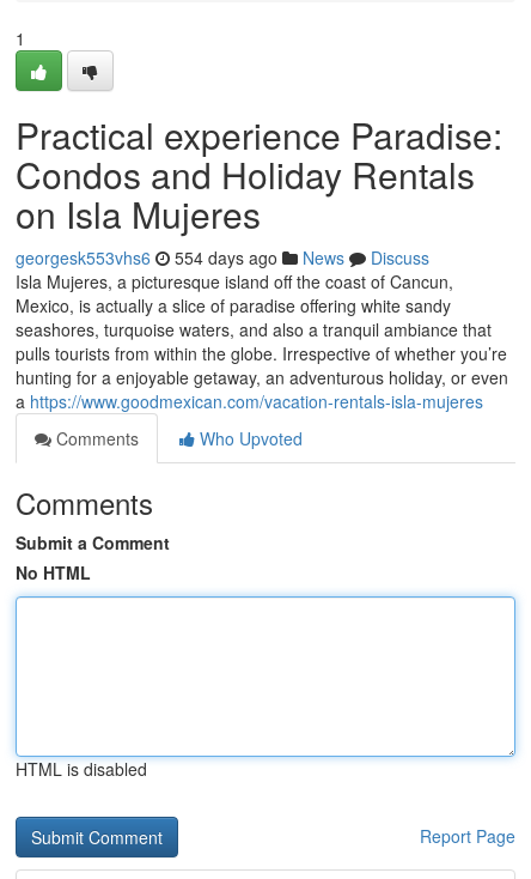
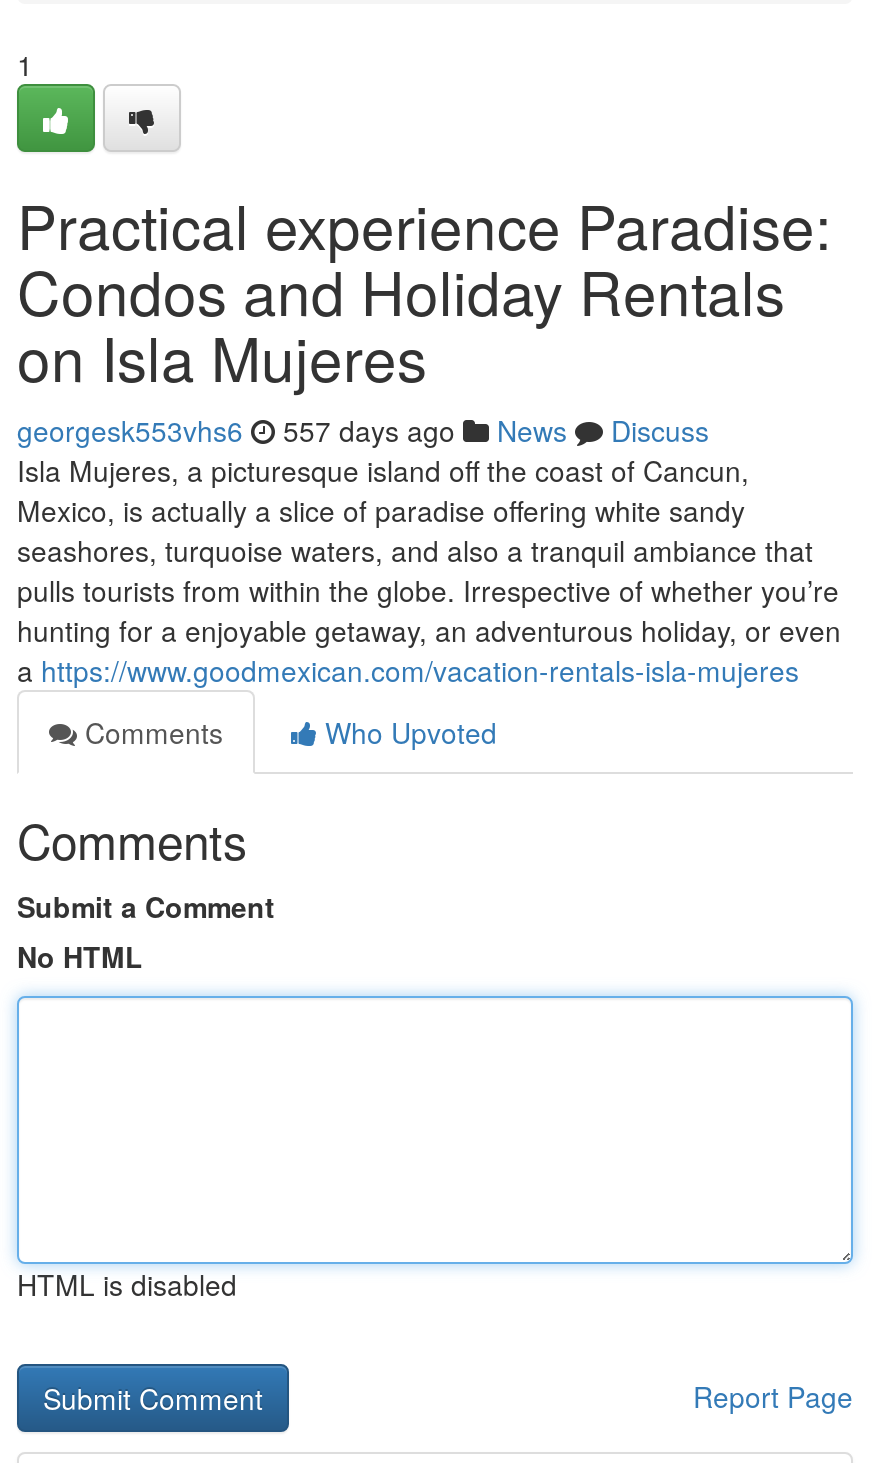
- georgesk553vhs6 554 days ago News Discuss
+ georgesk553vhs6 557 days ago News Discuss
